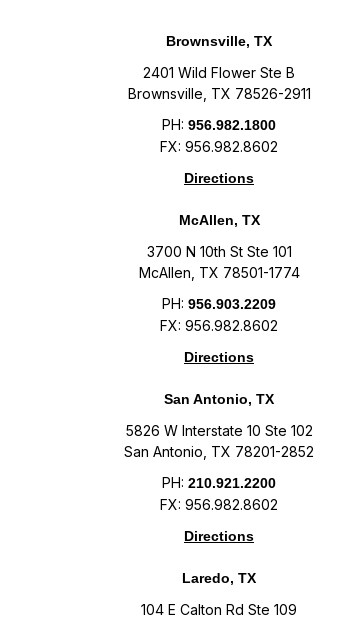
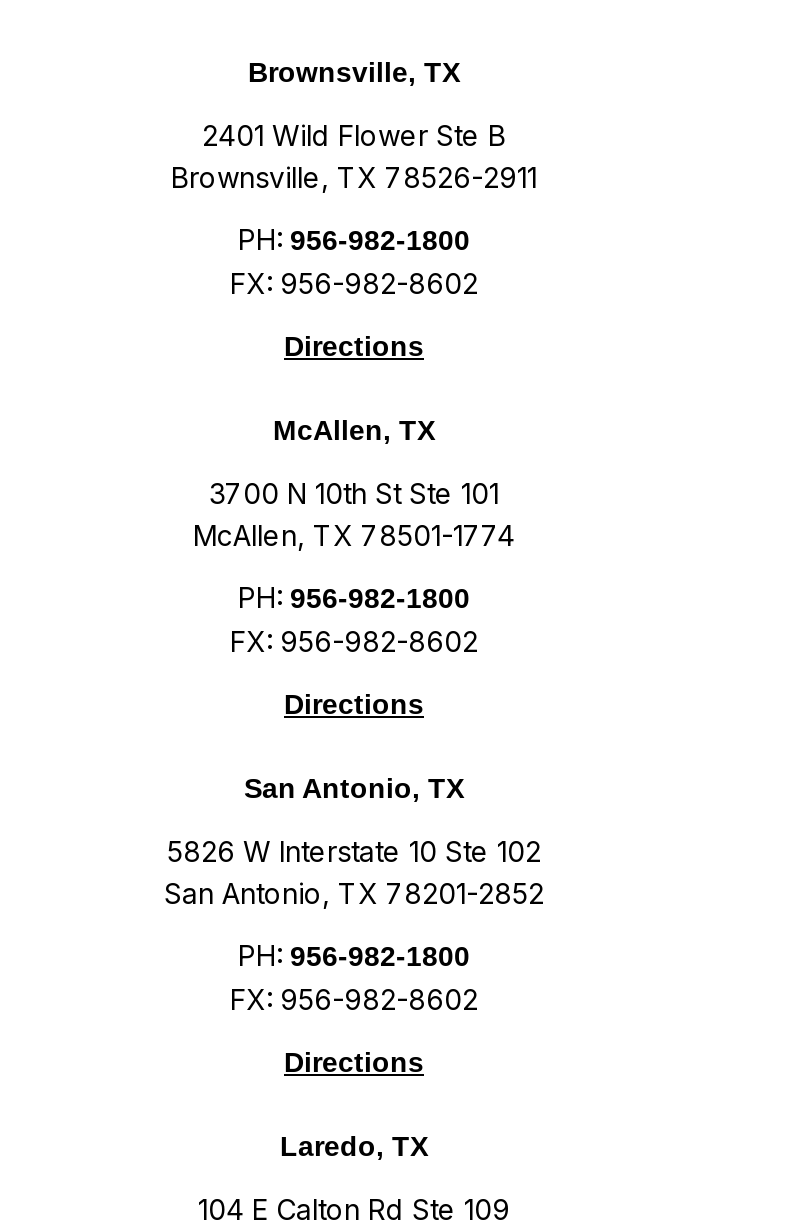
- PH: 956.982.1800
+ PH: 956-982-1800

- FX: 956.982.8602
+ FX: 956-982-8602

- PH: 956.903.2209
+ PH: 956-982-1800

- FX: 956.982.8602
+ FX: 956-982-8602

- PH: 210.921.2200
+ PH: 956-982-1800

- FX: 956.982.8602
+ FX: 956-982-8602
